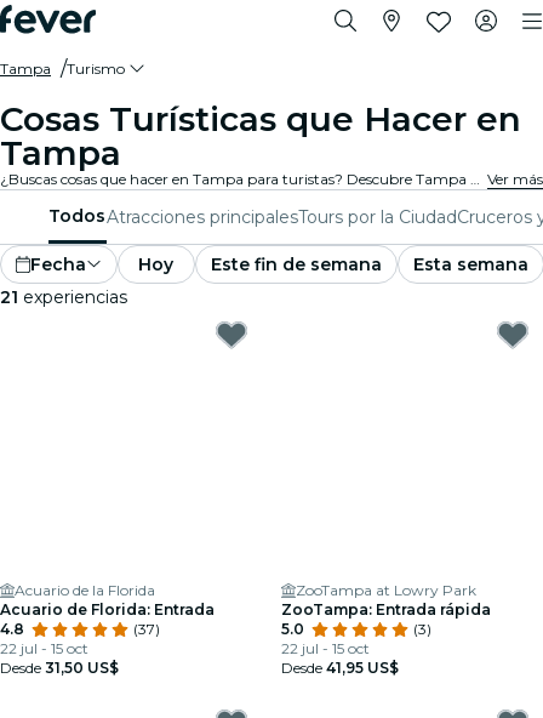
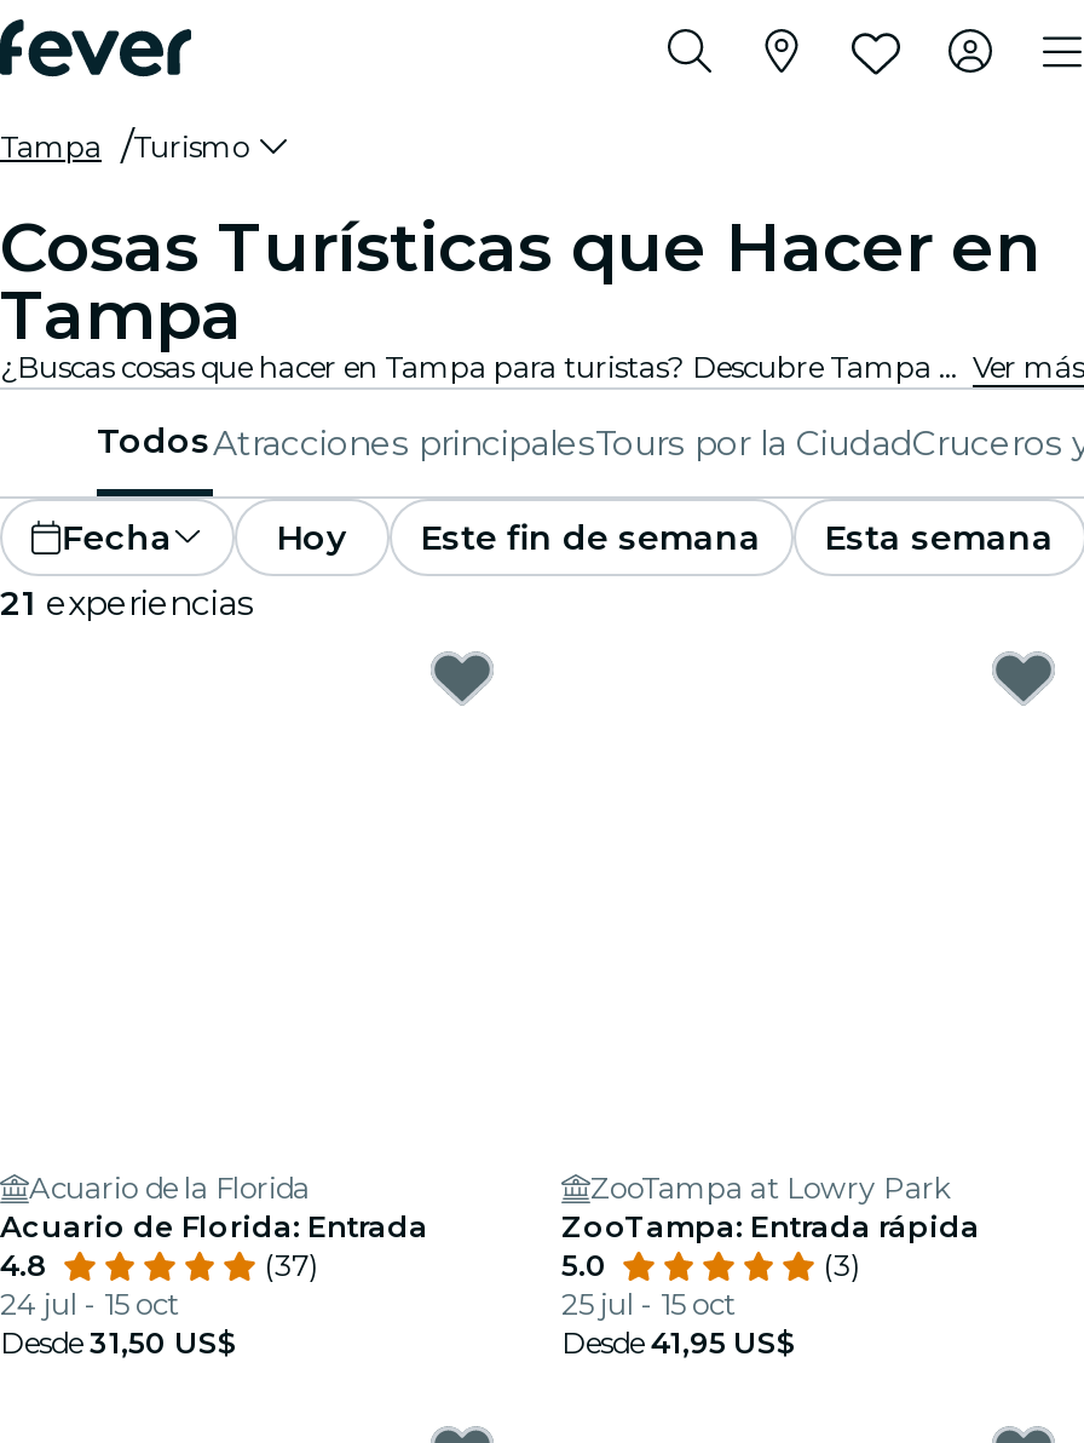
- 22 jul - 15 oct
+ 24 jul - 15 oct

- 22 jul - 15 oct
+ 25 jul - 15 oct
